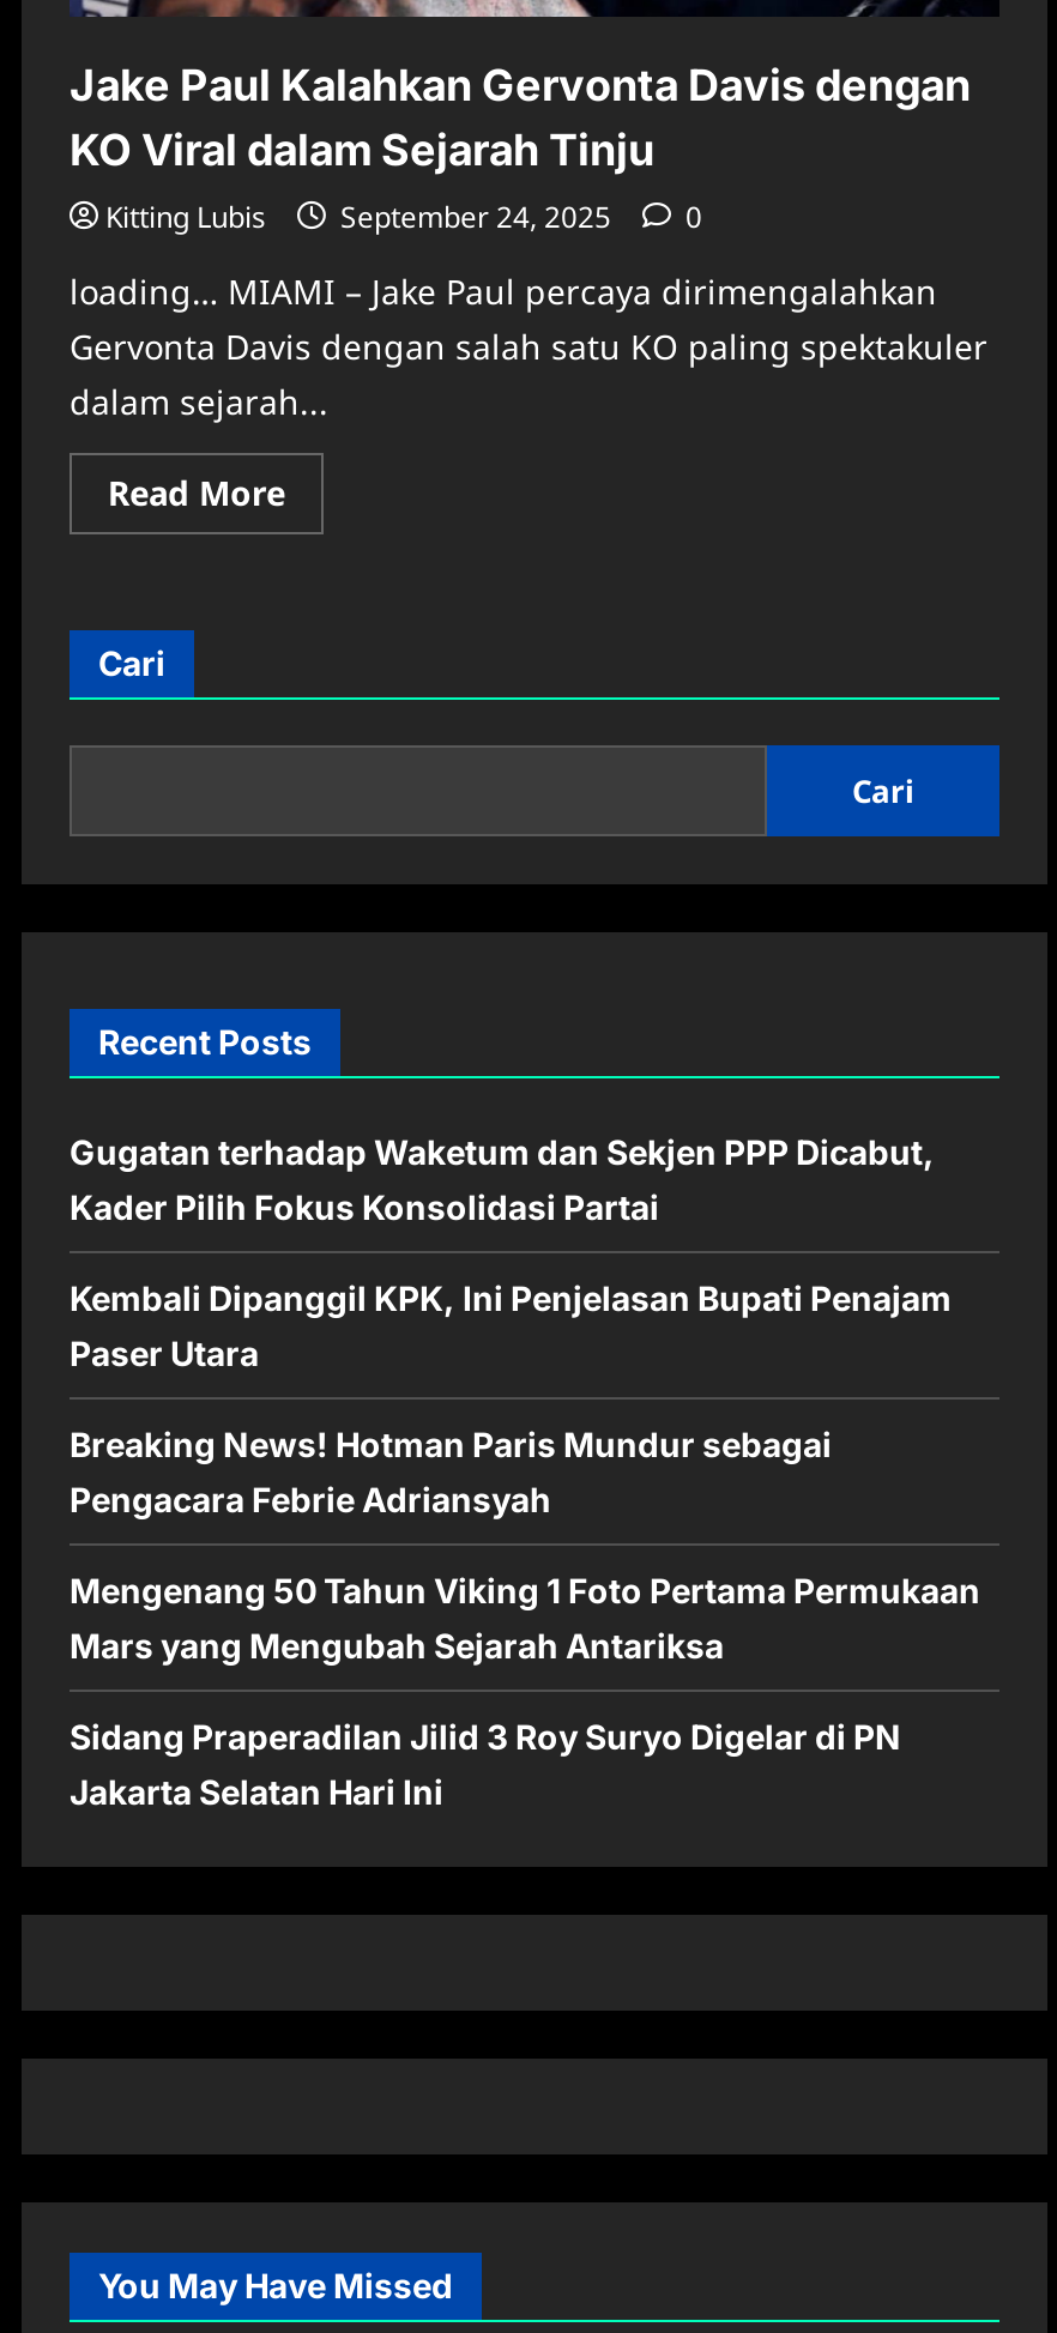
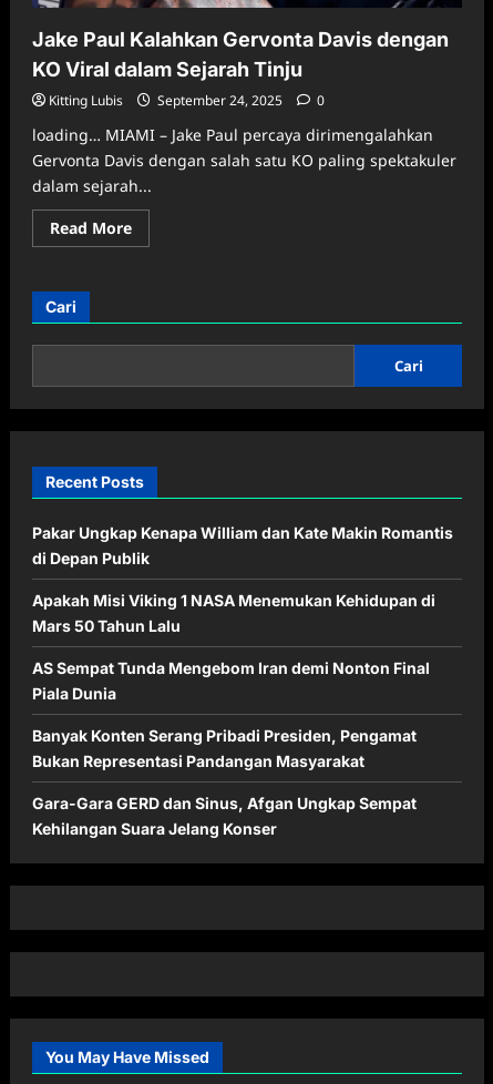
- Gugatan terhadap Waketum dan Sekjen PPP Dicabut,
- Kader Pilih Fokus Konsolidasi Partai
+ Pakar Ungkap Kenapa William dan Kate Makin Romantis
+ di Depan Publik

- Kembali Dipanggil KPK, Ini Penjelasan Bupati Penajam
- Paser Utara
+ Apakah Misi Viking 1 NASA Menemukan Kehidupan di
+ Mars 50 Tahun Lalu

- Breaking News! Hotman Paris Mundur sebagai
- Pengacara Febrie Adriansyah
+ AS Sempat Tunda Mengebom Iran demi Nonton Final
+ Piala Dunia

- Mengenang 50 Tahun Viking 1 Foto Pertama Permukaan
- Mars yang Mengubah Sejarah Antariksa
+ Banyak Konten Serang Pribadi Presiden, Pengamat
+ Bukan Representasi Pandangan Masyarakat

- Sidang Praperadilan Jilid 3 Roy Suryo Digelar di PN
- Jakarta Selatan Hari Ini
+ Gara-Gara GERD dan Sinus, Afgan Ungkap Sempat
+ Kehilangan Suara Jelang Konser
